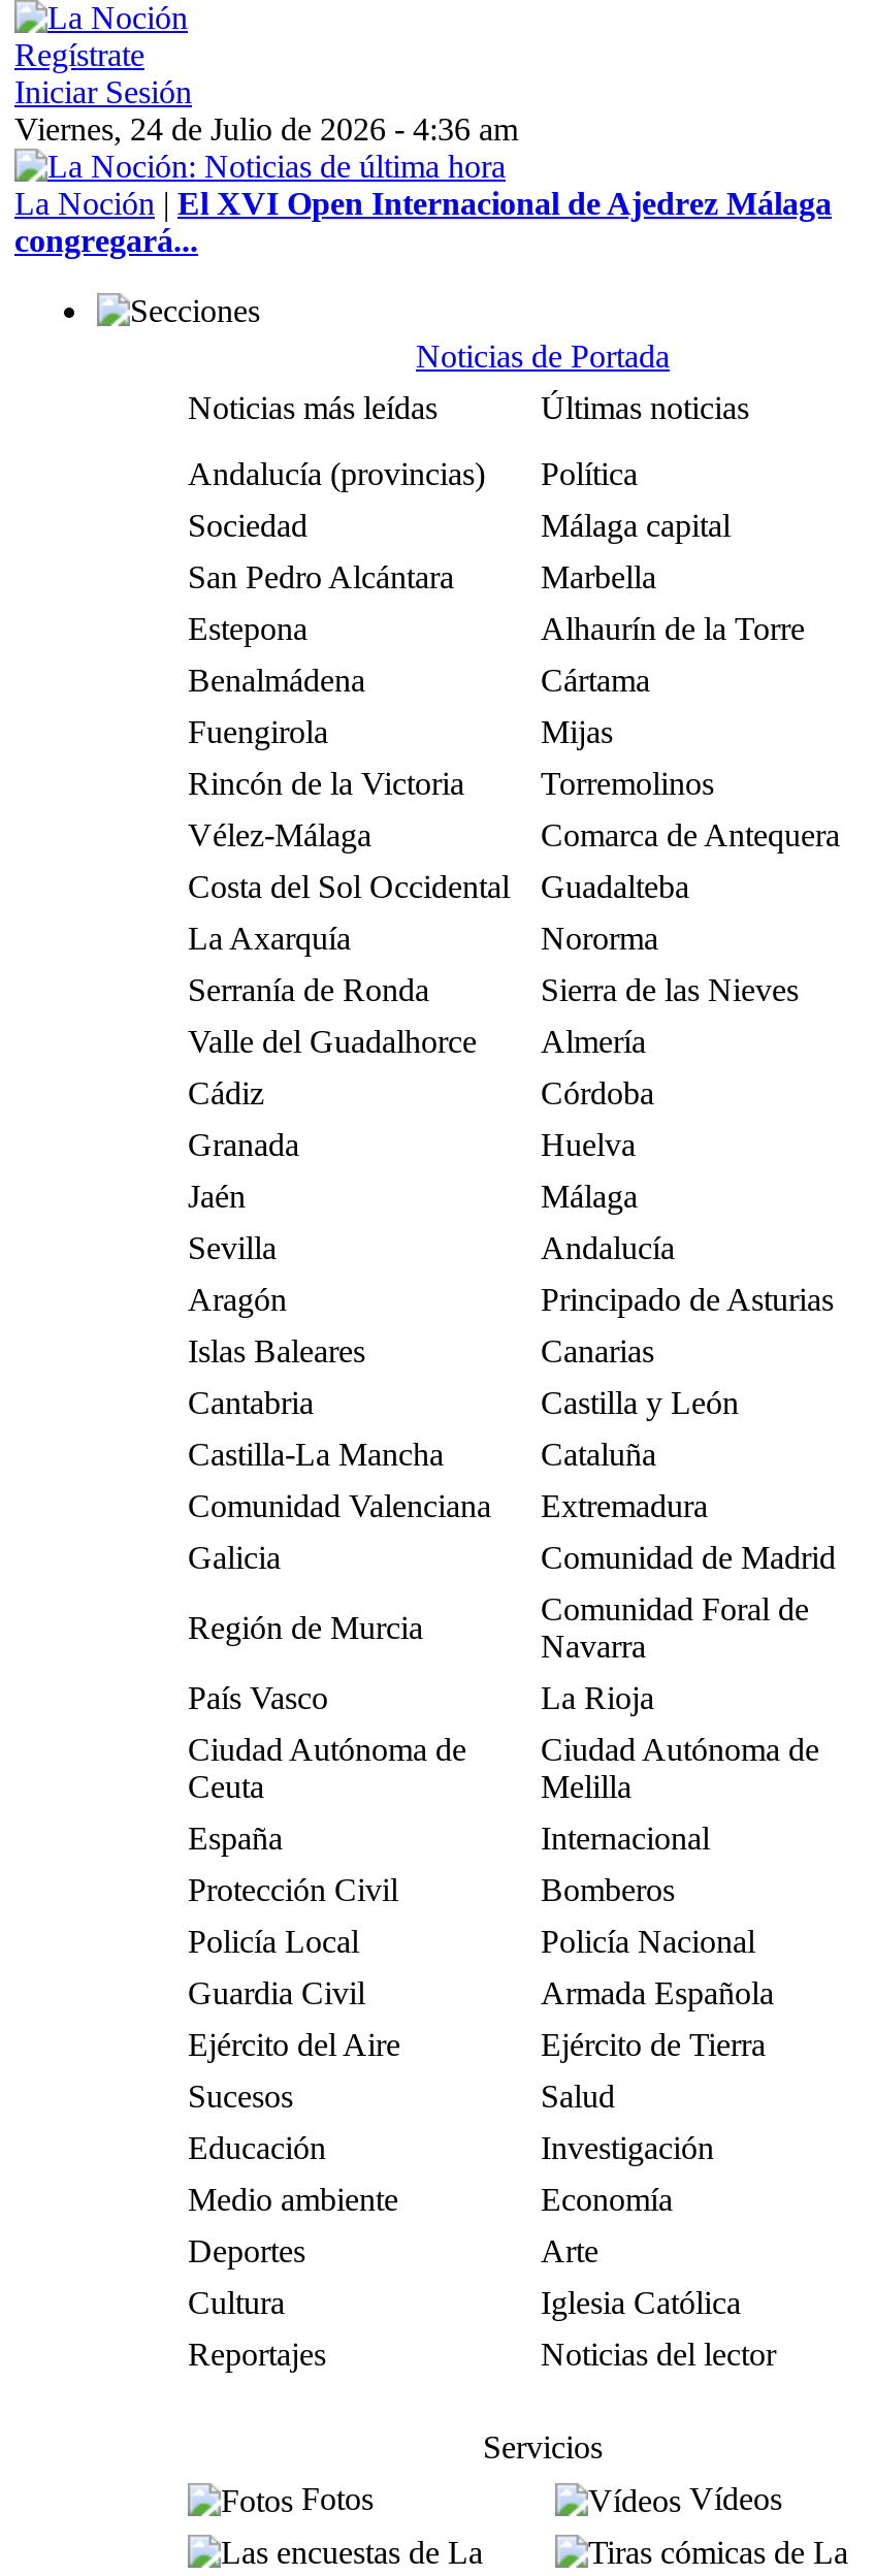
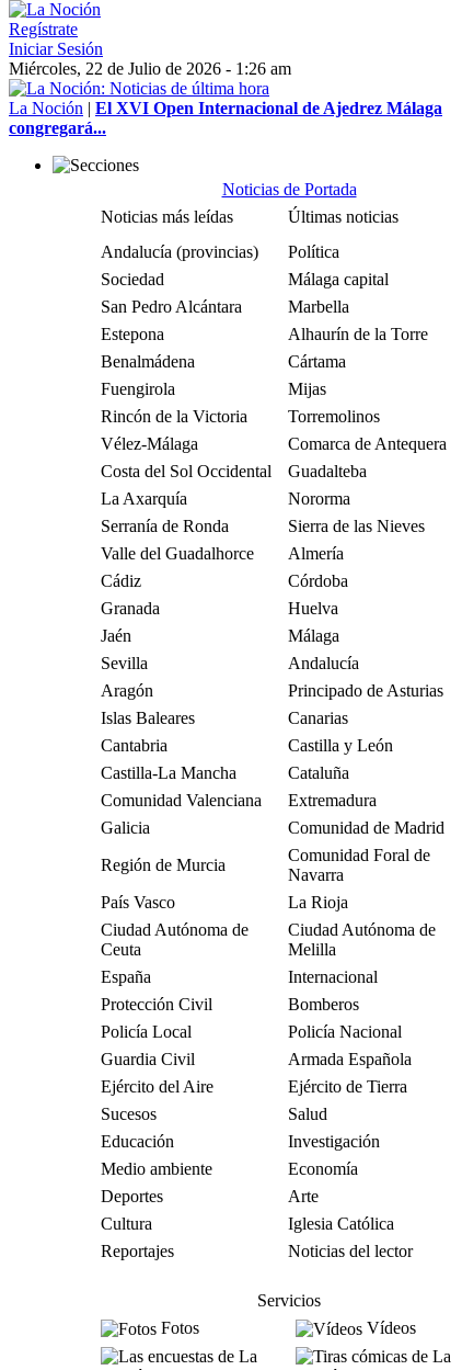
- Viernes, 24 de Julio de 2026 - 4:36 am
+ Miércoles, 22 de Julio de 2026 - 1:26 am
